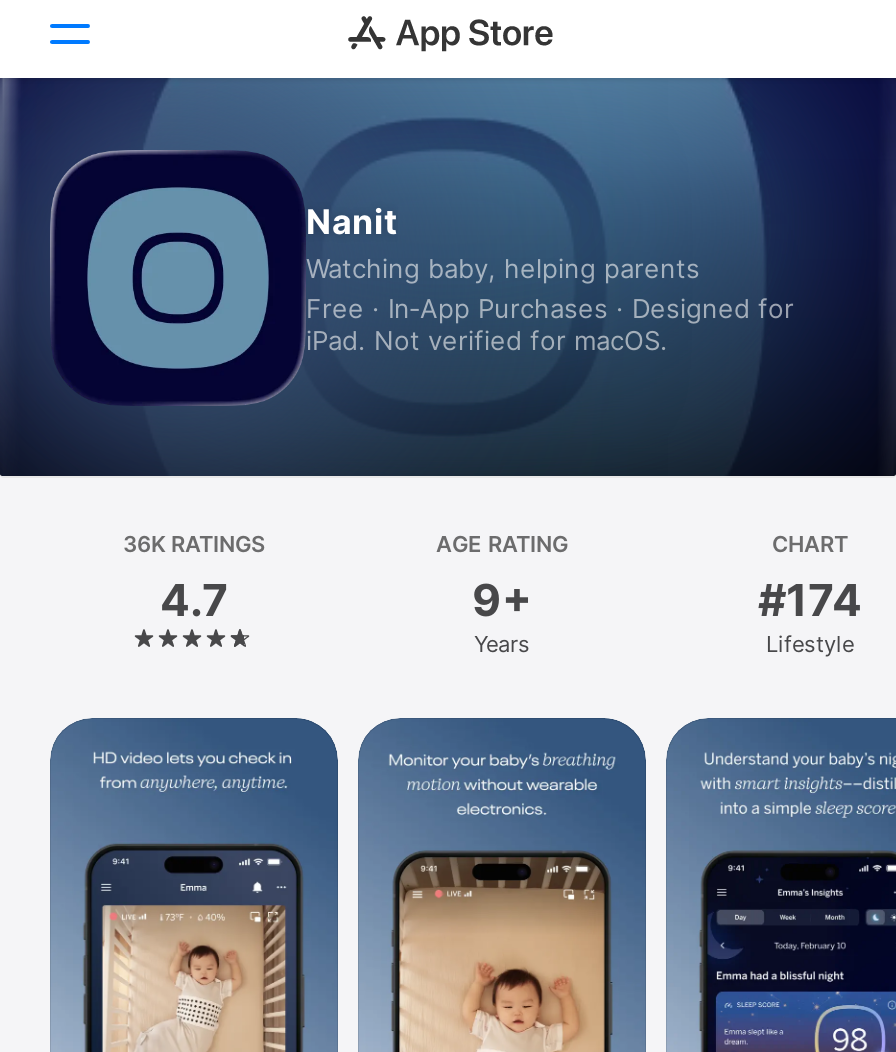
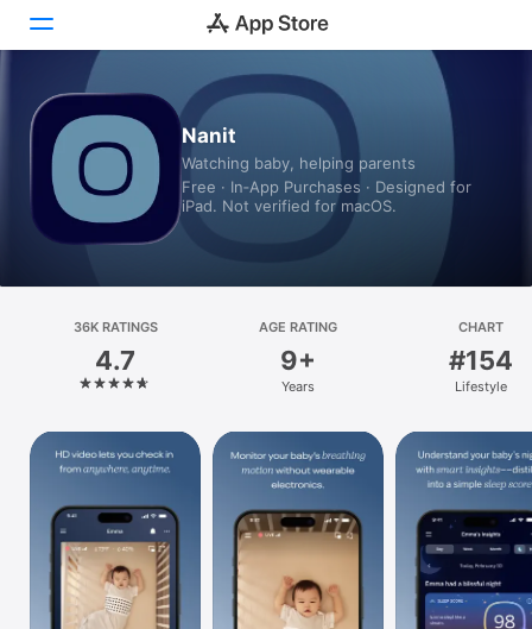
- #174
+ #154
